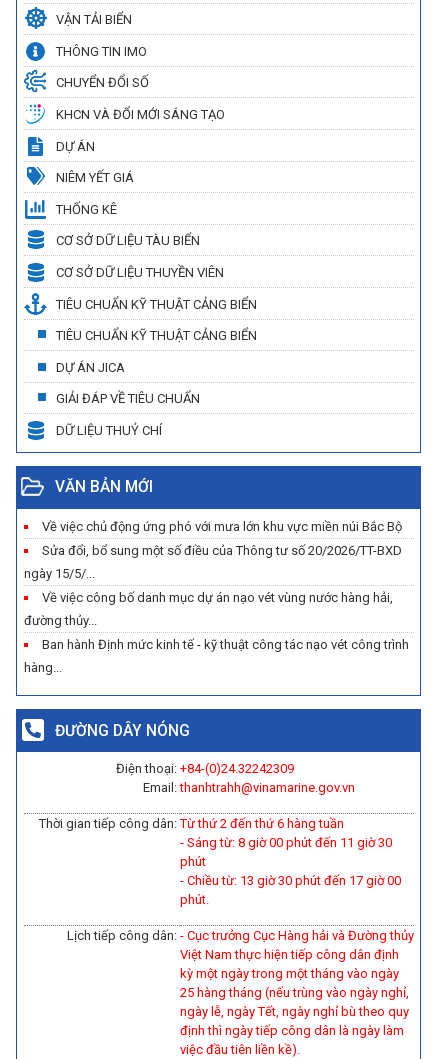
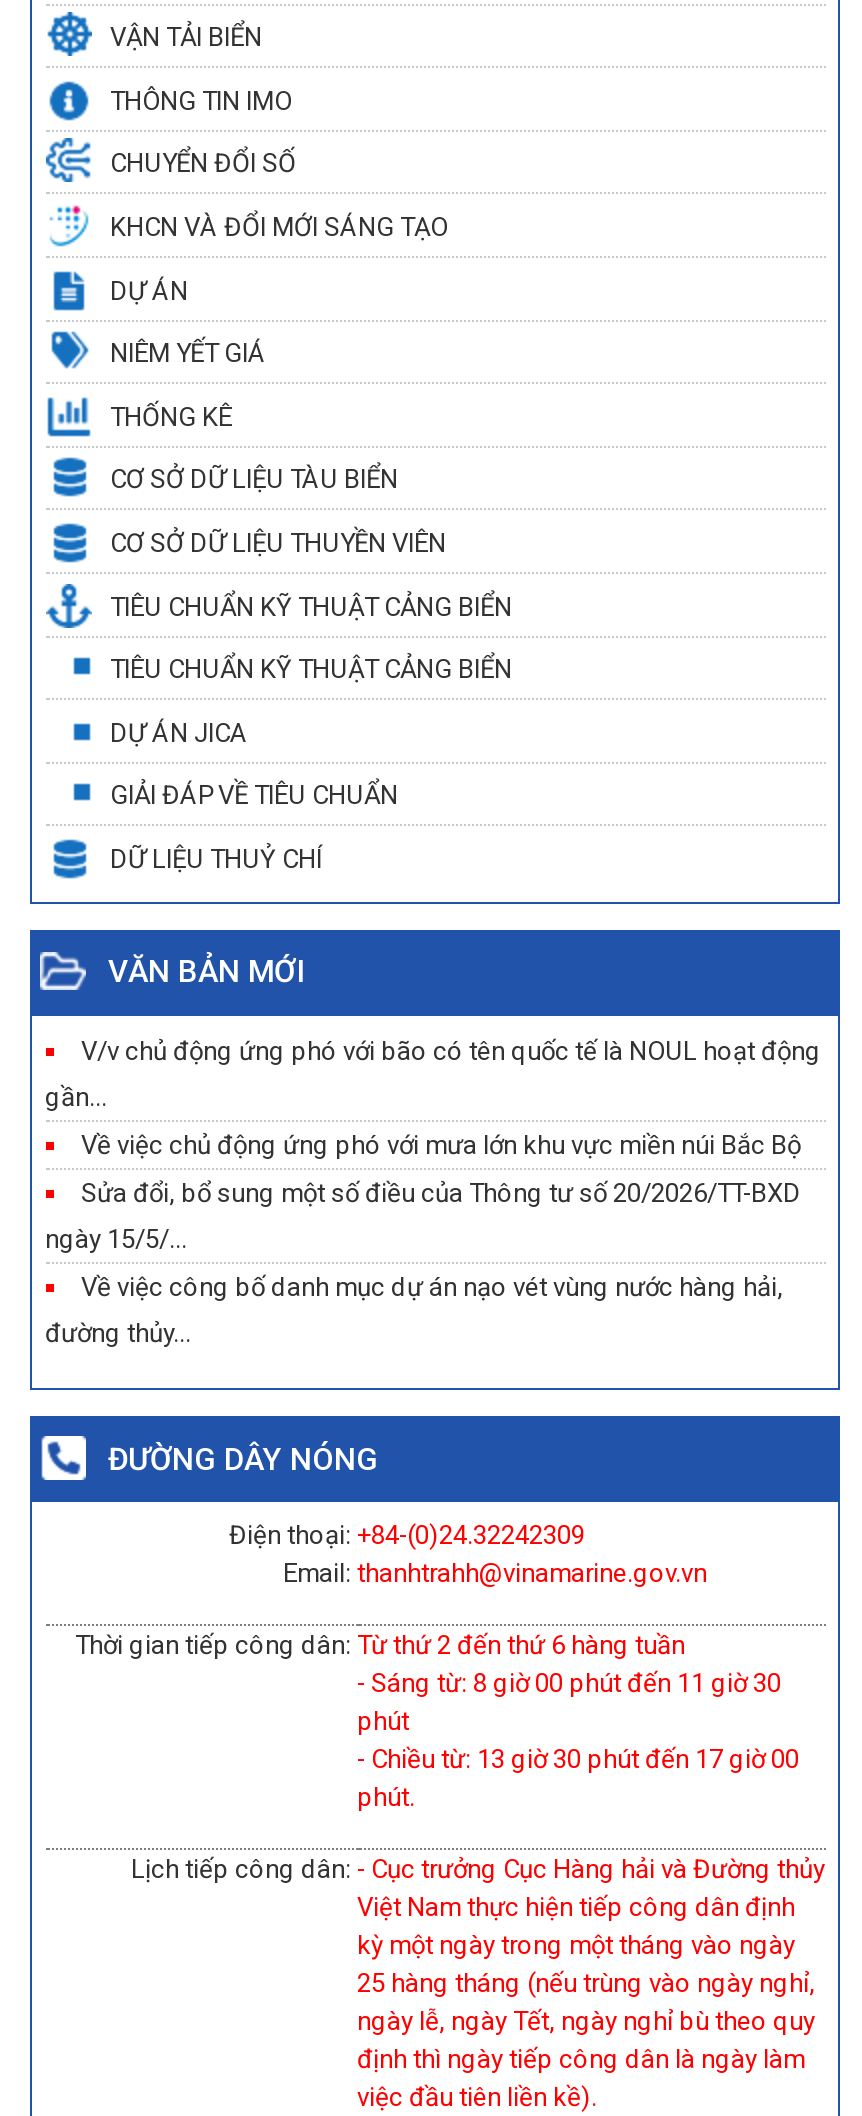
+ V/v chủ động ứng phó với bão có tên quốc tế là NOUL hoạt động
+ gần...

moved down: Về việc chủ động ứng phó với mưa lớn khu vực miền núi Bắc Bộ | Sửa đổi, bổ sung một số điều của Thông tư số 20/2026/TT-BXD | ngày 15/5/... | Về việc công bố danh mục dự án nạo vét vùng nước hàng hải, | đường thủy...

- Ban hành Định mức kinh tế - kỹ thuật công tác nạo vét công trình
- hàng...
